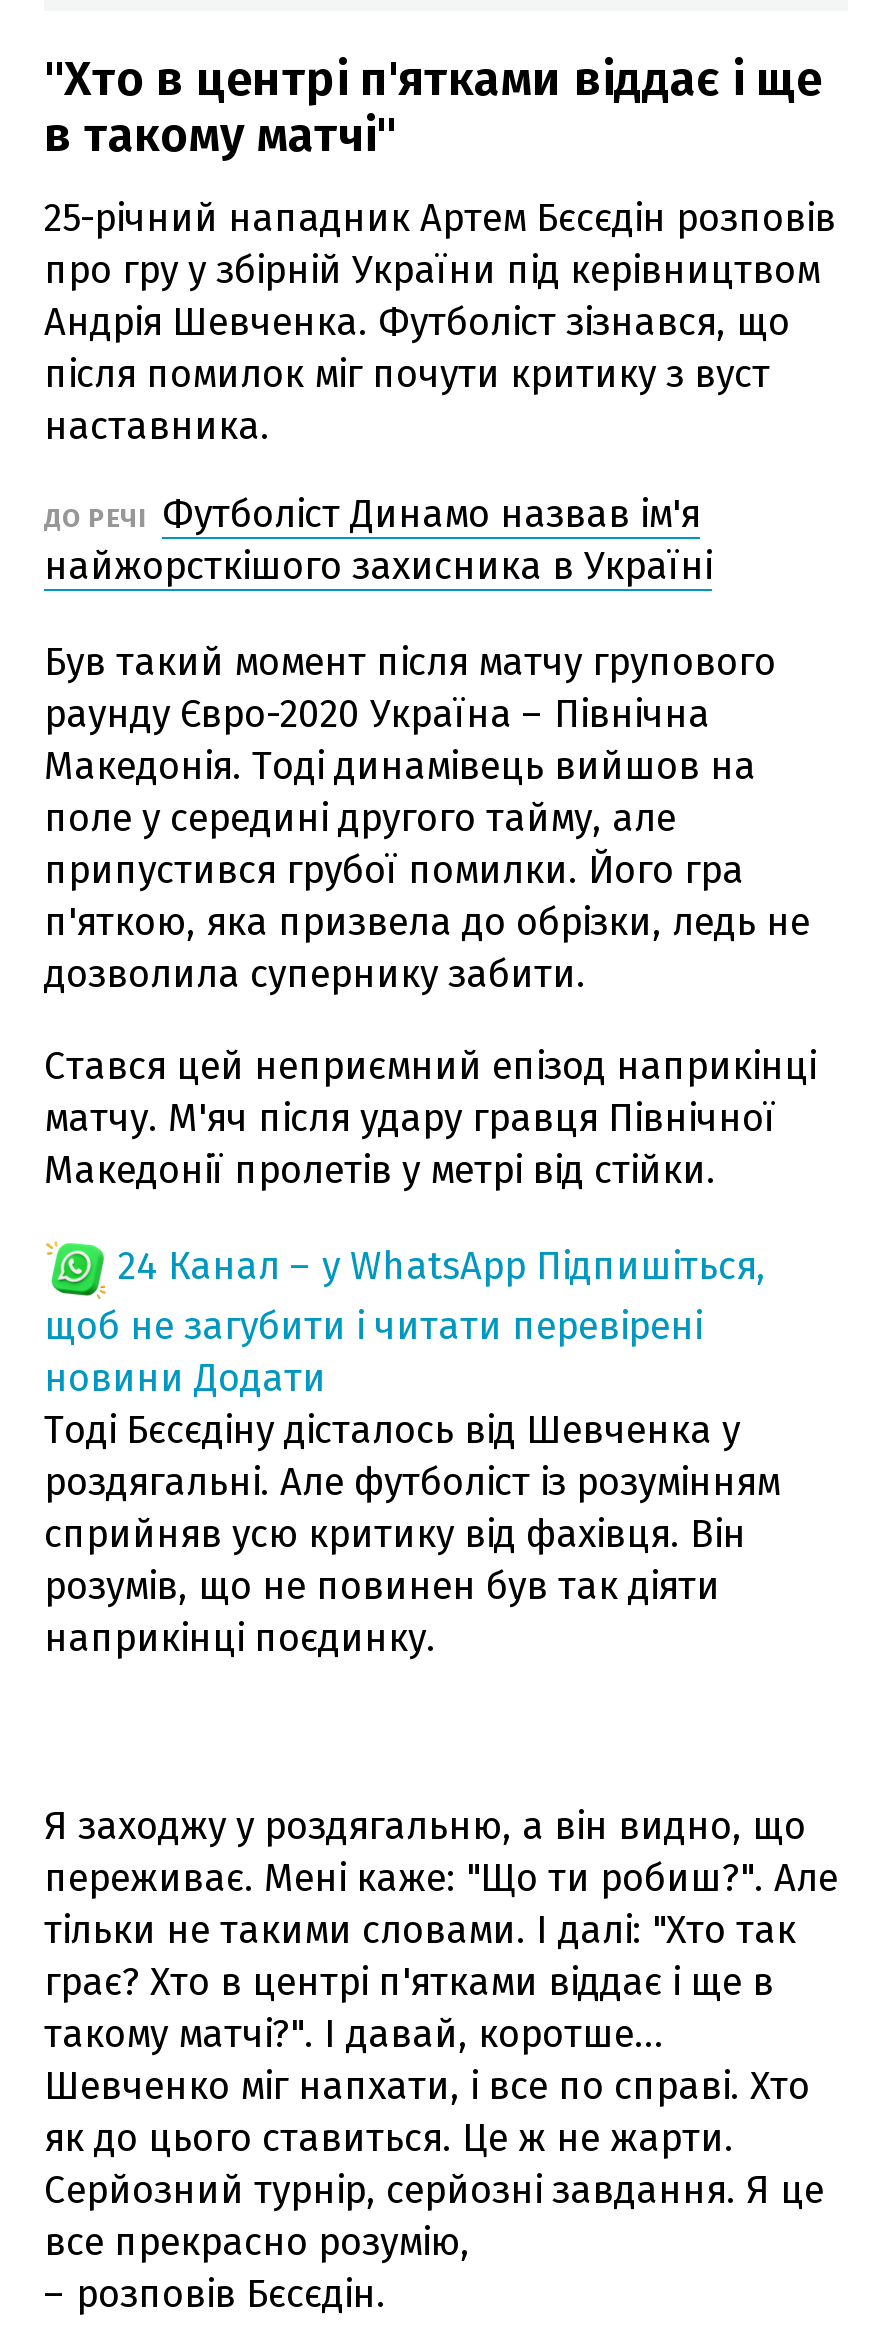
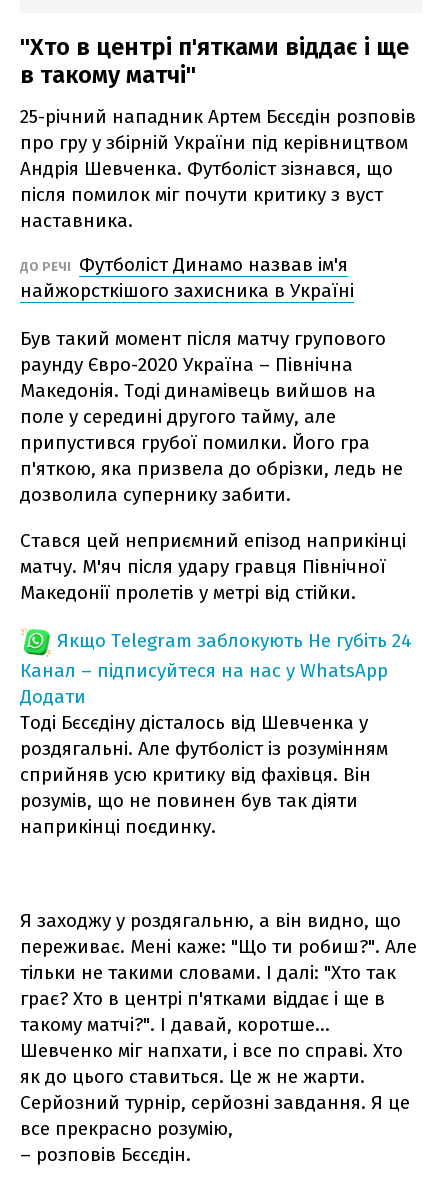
- 24 Канал – у WhatsApp Підпишіться,
- щоб не загубити і читати перевірені
- новини Додати
+ Якщо Telegram заблокують Не губіть 24
+ Канал – підписуйтеся на нас у WhatsApp
+ Додати
